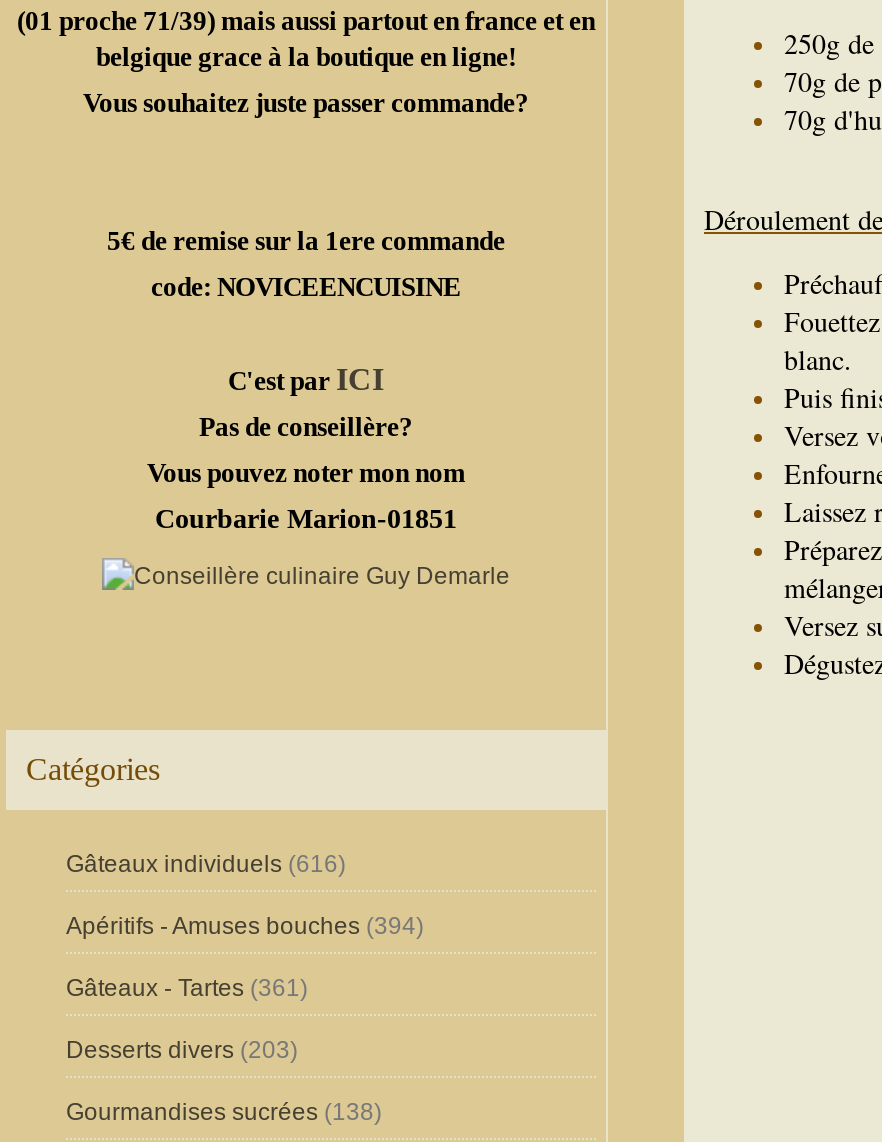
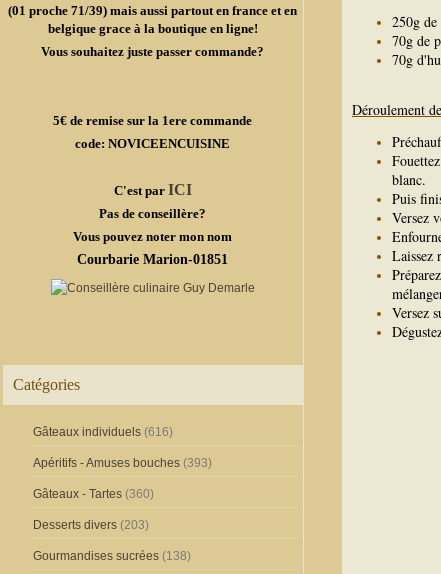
- Apéritifs - Amuses bouches (394)
+ Apéritifs - Amuses bouches (393)

- Gâteaux - Tartes (361)
+ Gâteaux - Tartes (360)
